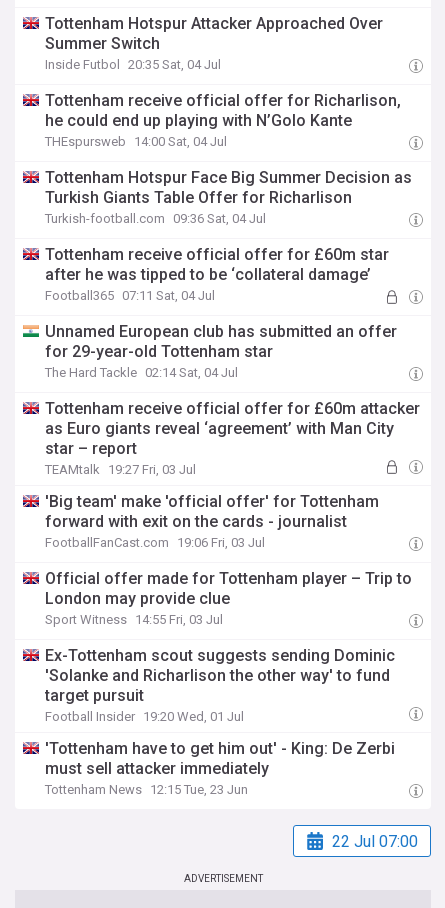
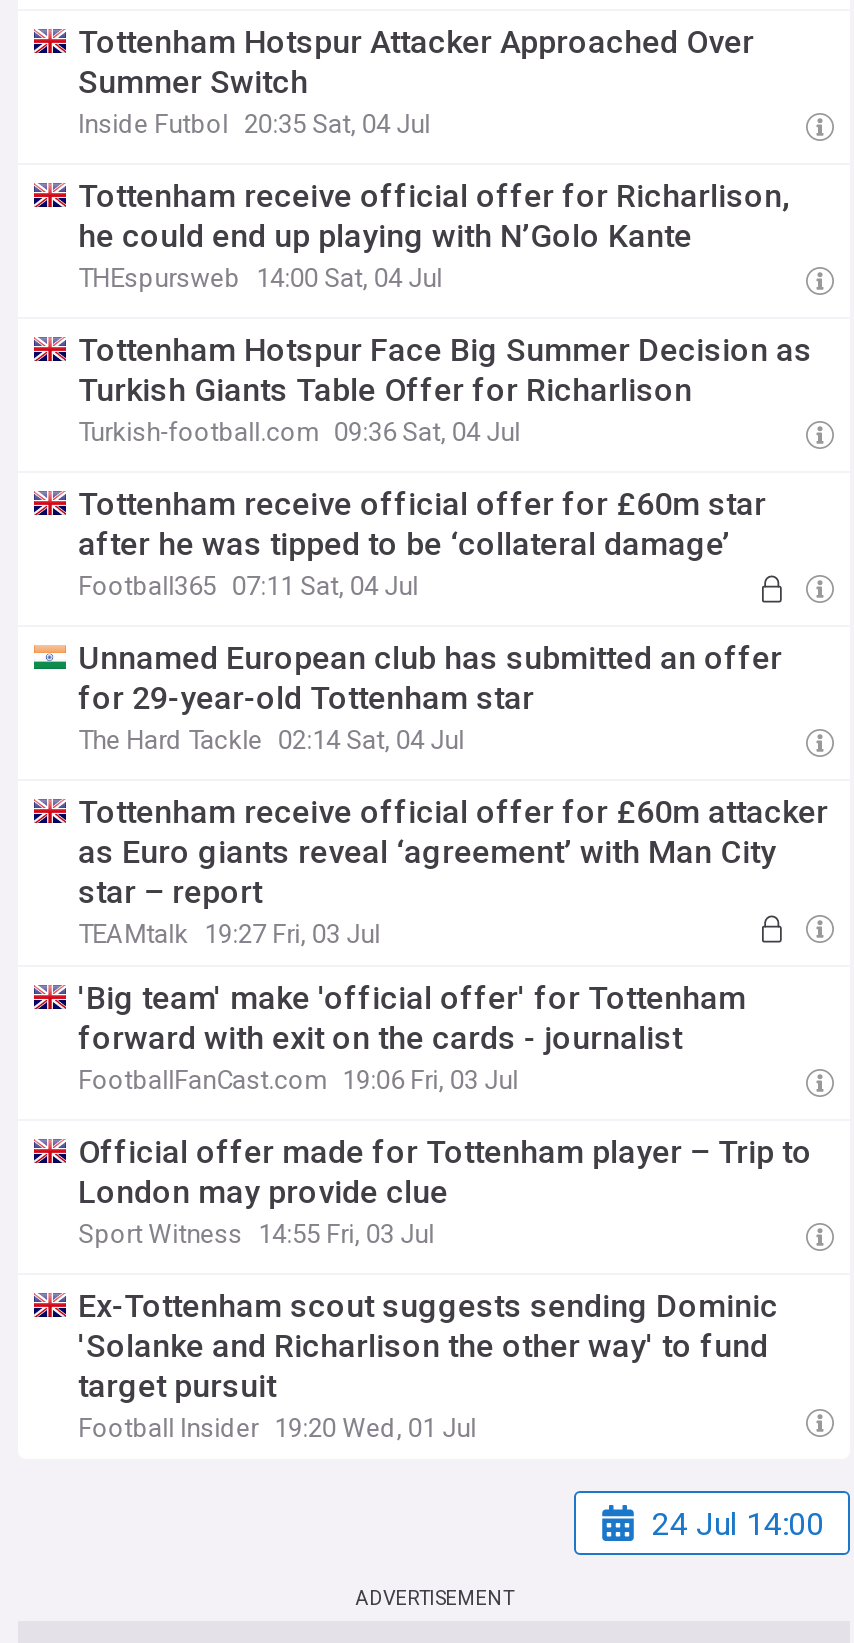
- 'Tottenham have to get him out' - King: De Zerbi
- must sell attacker immediately
- Tottenham News 12:15 Tue, 23 Jun
- 22 Jul 07:00
+ 24 Jul 14:00
